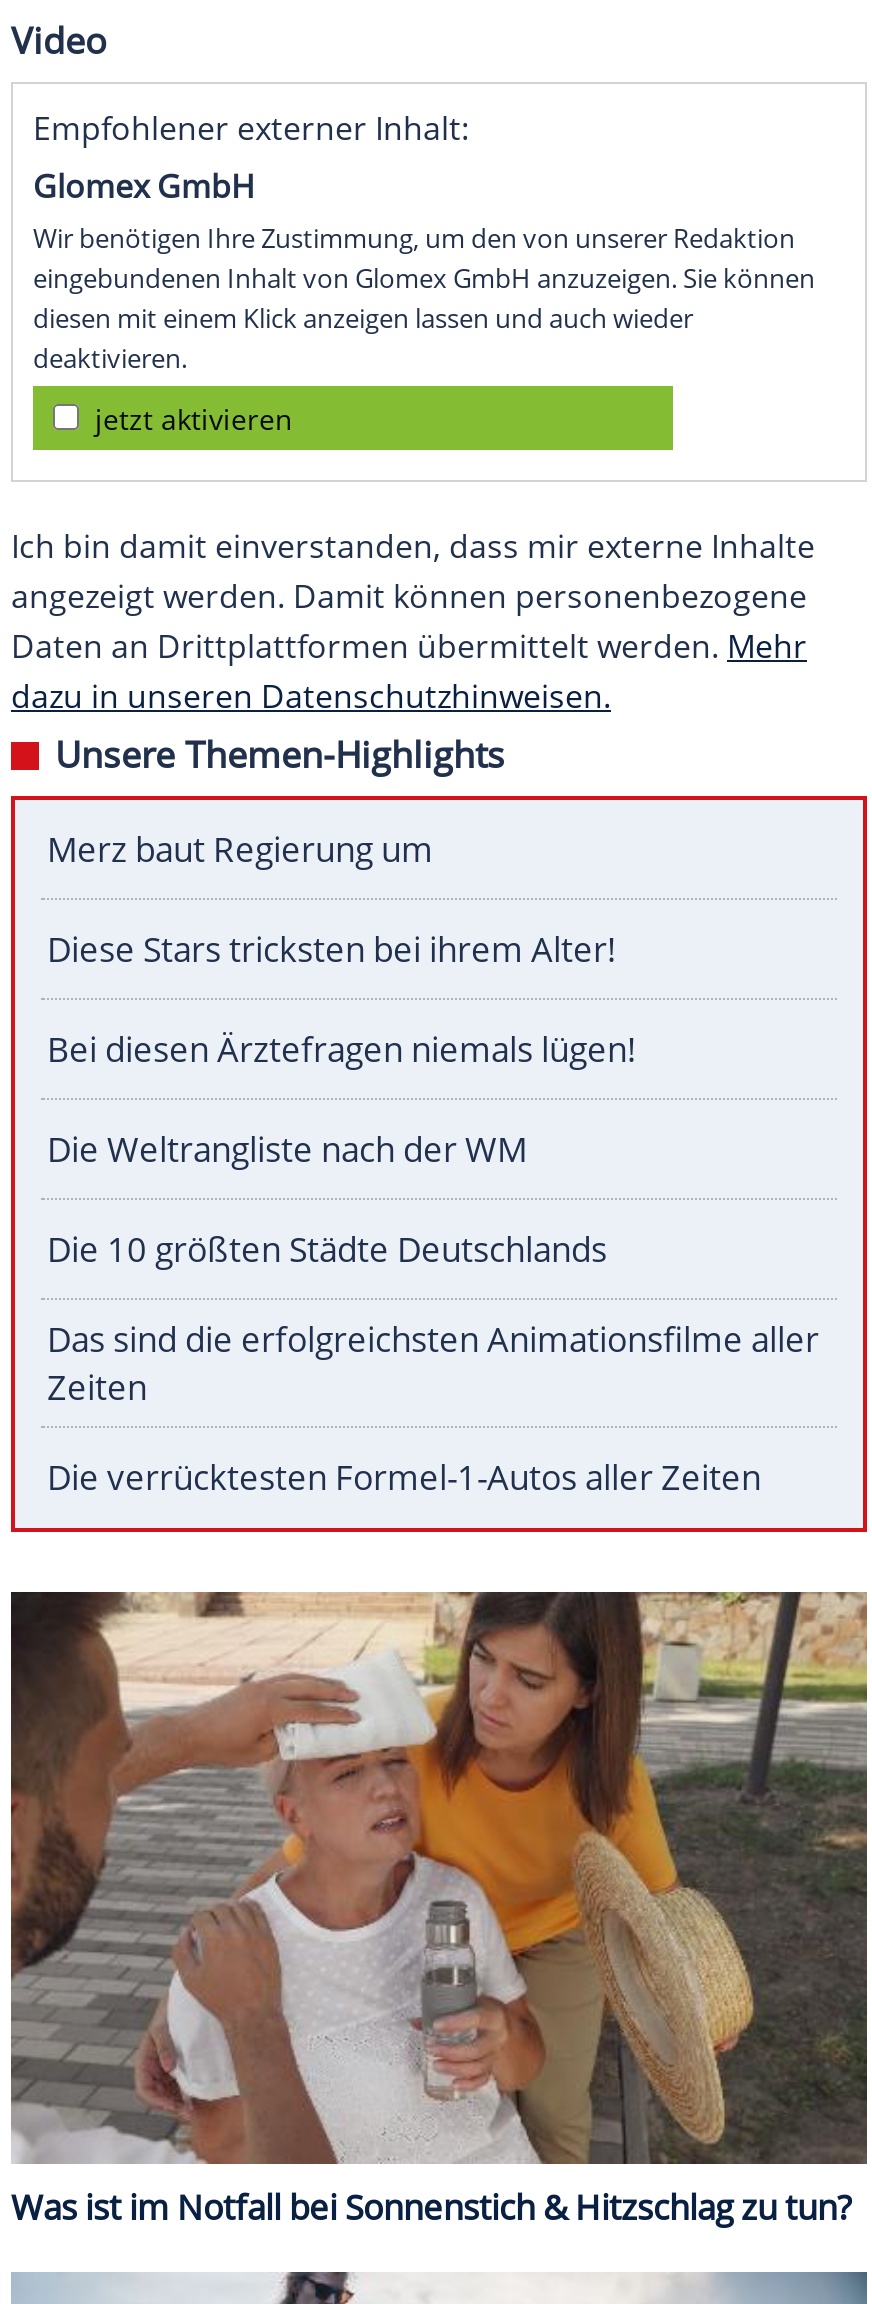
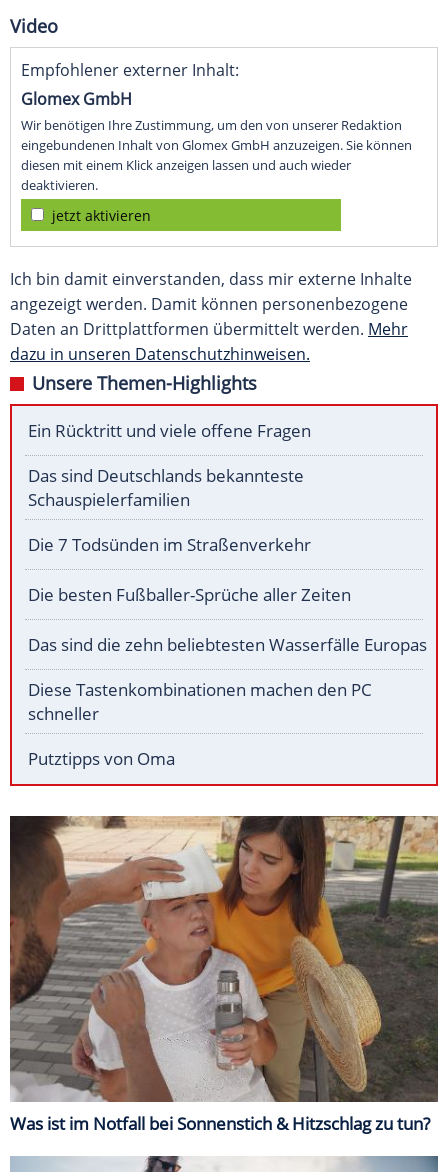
- Merz baut Regierung um
+ Ein Rücktritt und viele offene Fragen

- Diese Stars tricksten bei ihrem Alter!
+ Das sind Deutschlands bekannteste
+ Schauspielerfamilien

- Bei diesen Ärztefragen niemals lügen!
+ Die 7 Todsünden im Straßenverkehr

- Die Weltrangliste nach der WM
+ Die besten Fußballer-Sprüche aller Zeiten

- Die 10 größten Städte Deutschlands
+ Das sind die zehn beliebtesten Wasserfälle Europas

- Das sind die erfolgreichsten Animationsfilme aller
- Zeiten
+ Diese Tastenkombinationen machen den PC
+ schneller

- Die verrücktesten Formel-1-Autos aller Zeiten
+ Putztipps von Oma
